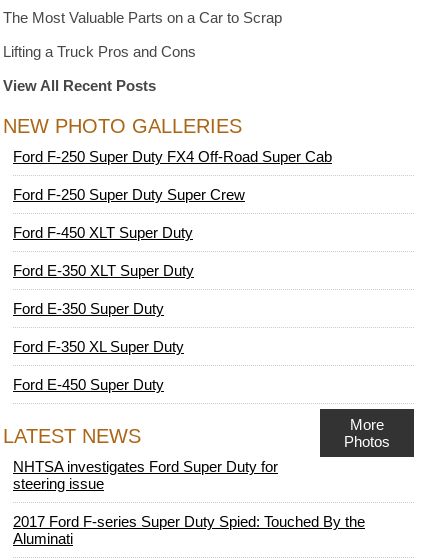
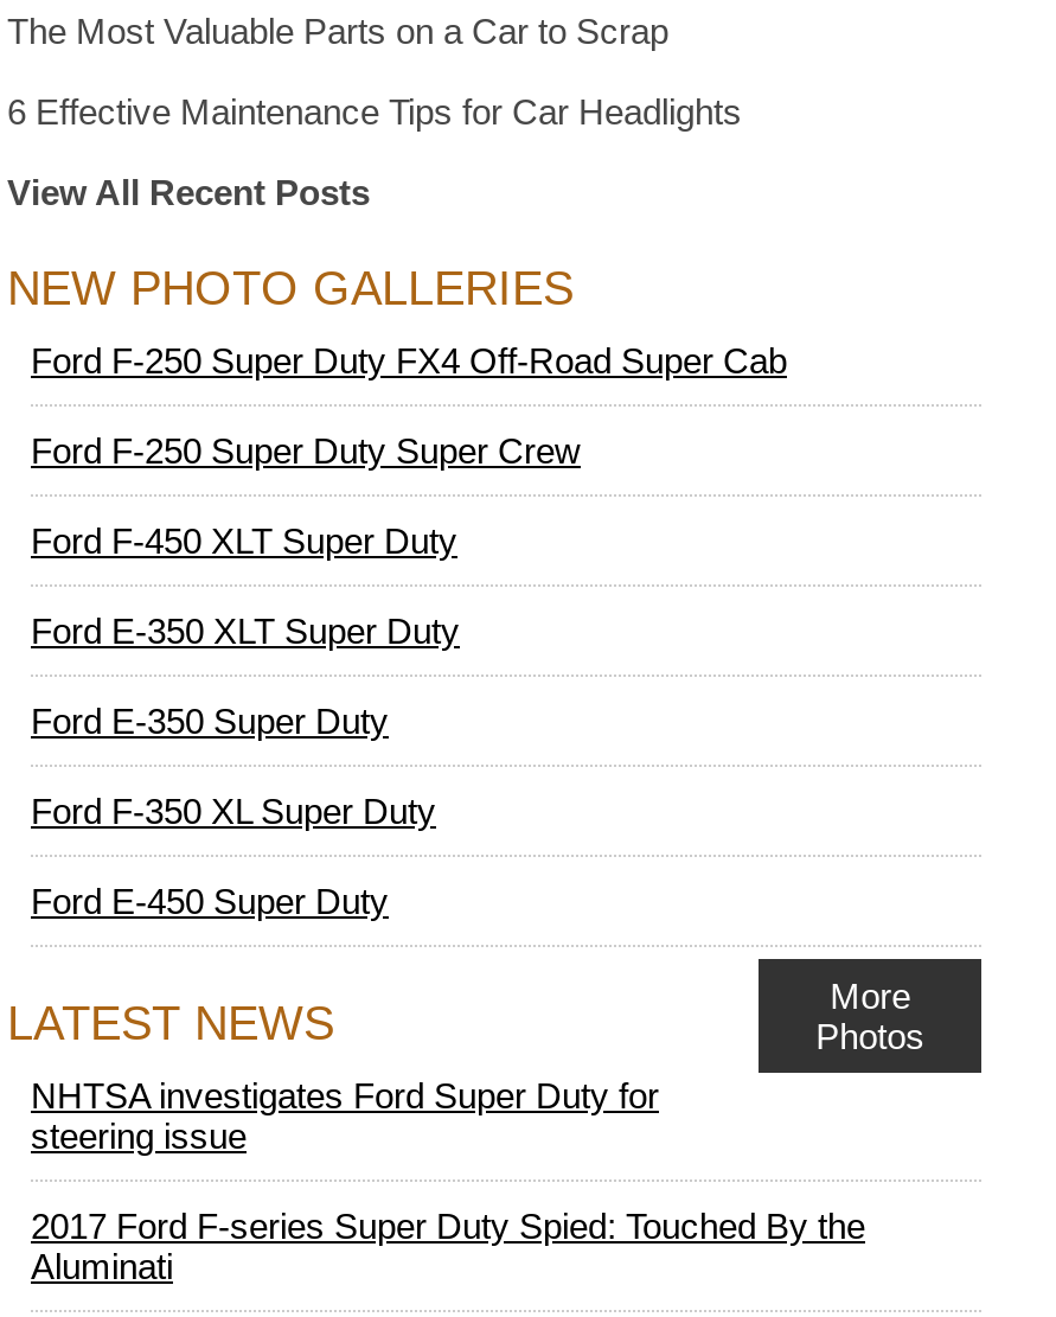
- Lifting a Truck Pros and Cons
+ 6 Effective Maintenance Tips for Car Headlights
